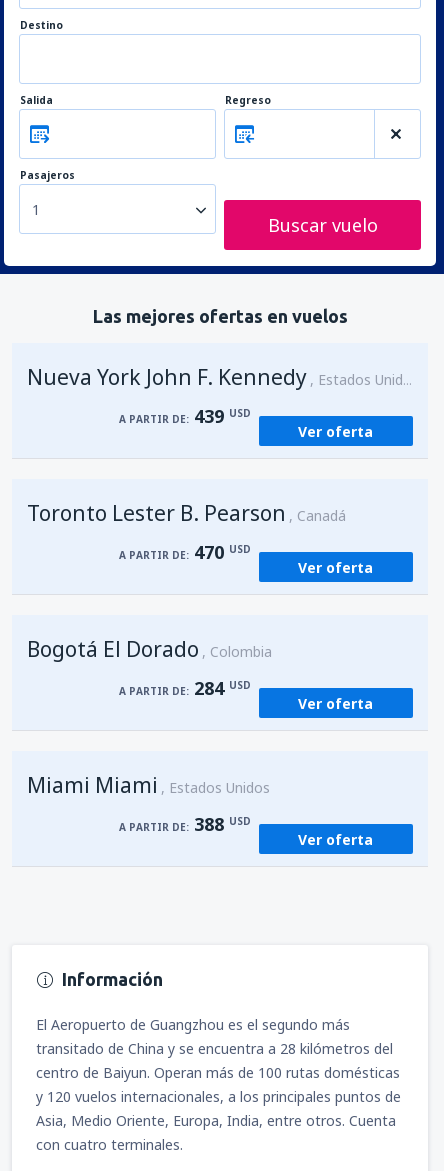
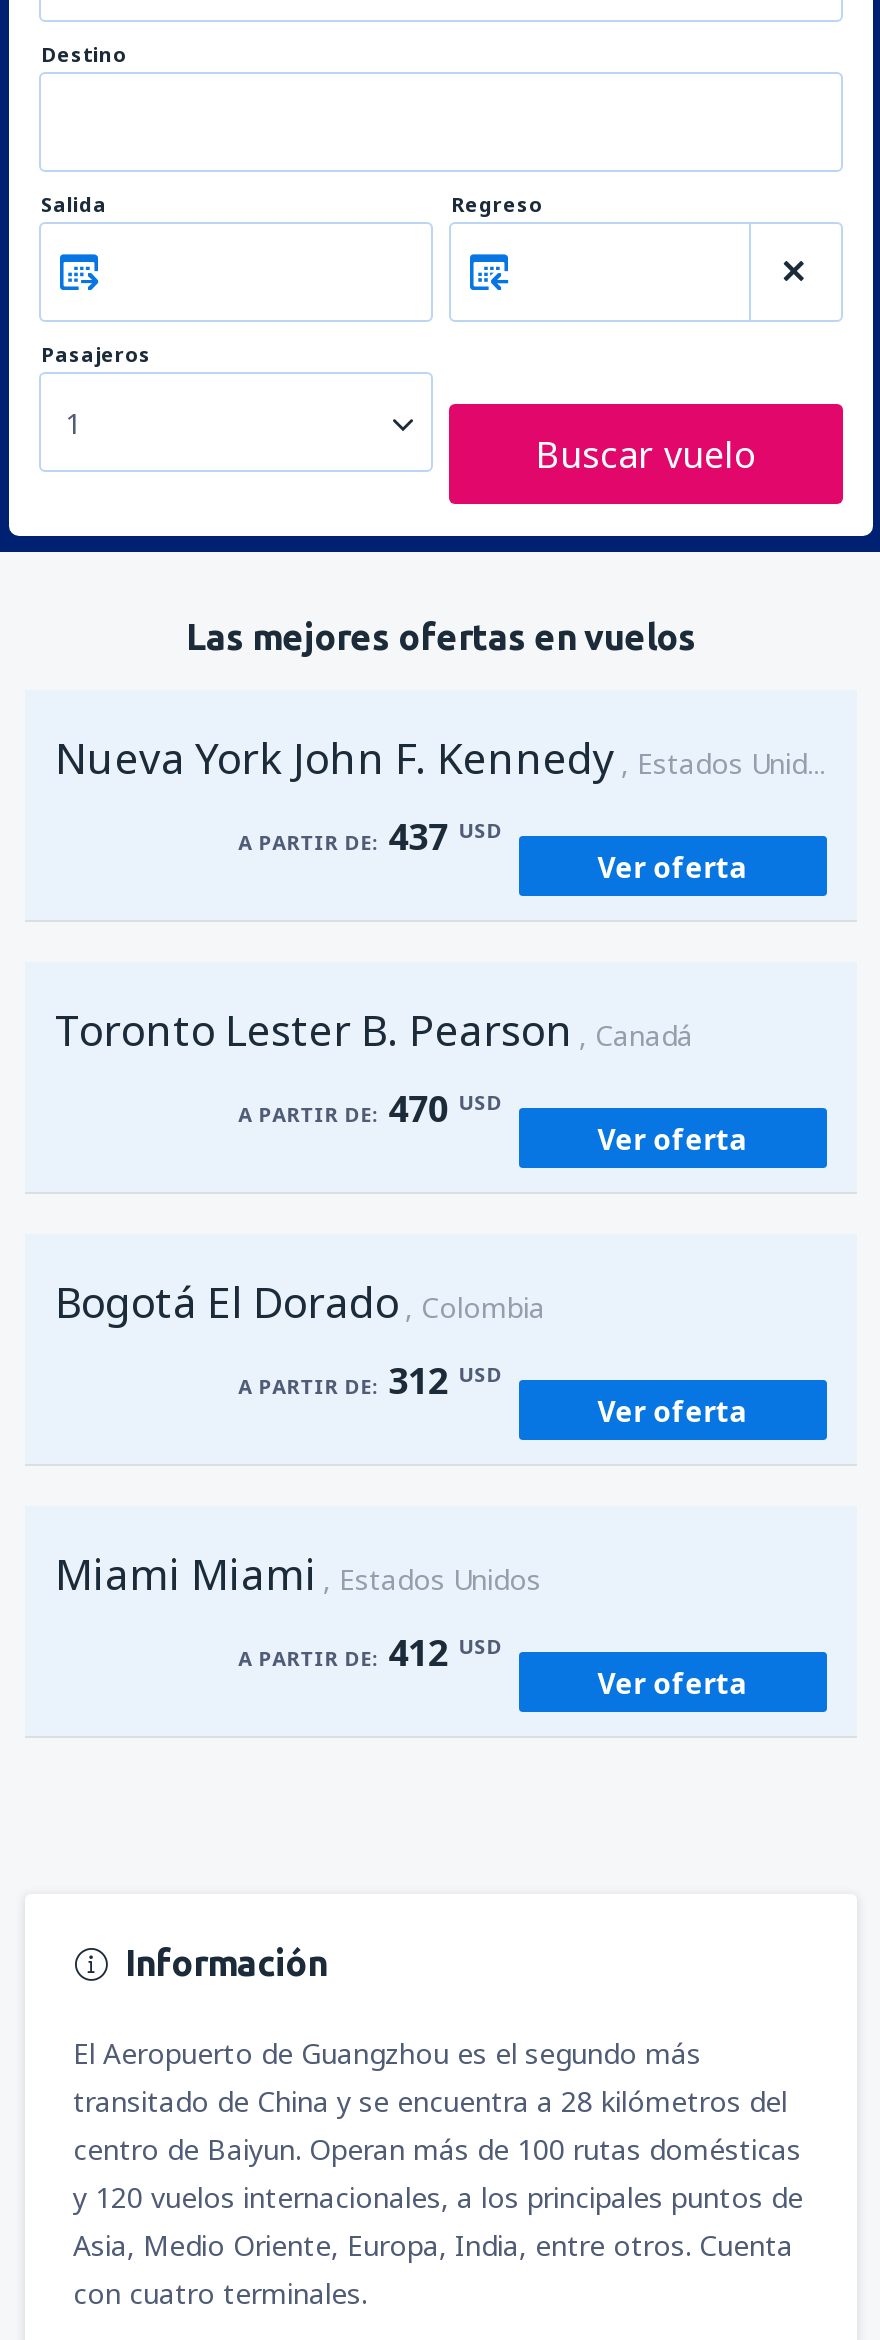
- A PARTIR DE: 439 USD
+ A PARTIR DE: 437 USD

- A PARTIR DE: 284 USD
+ A PARTIR DE: 312 USD

- A PARTIR DE: 388 USD
+ A PARTIR DE: 412 USD
